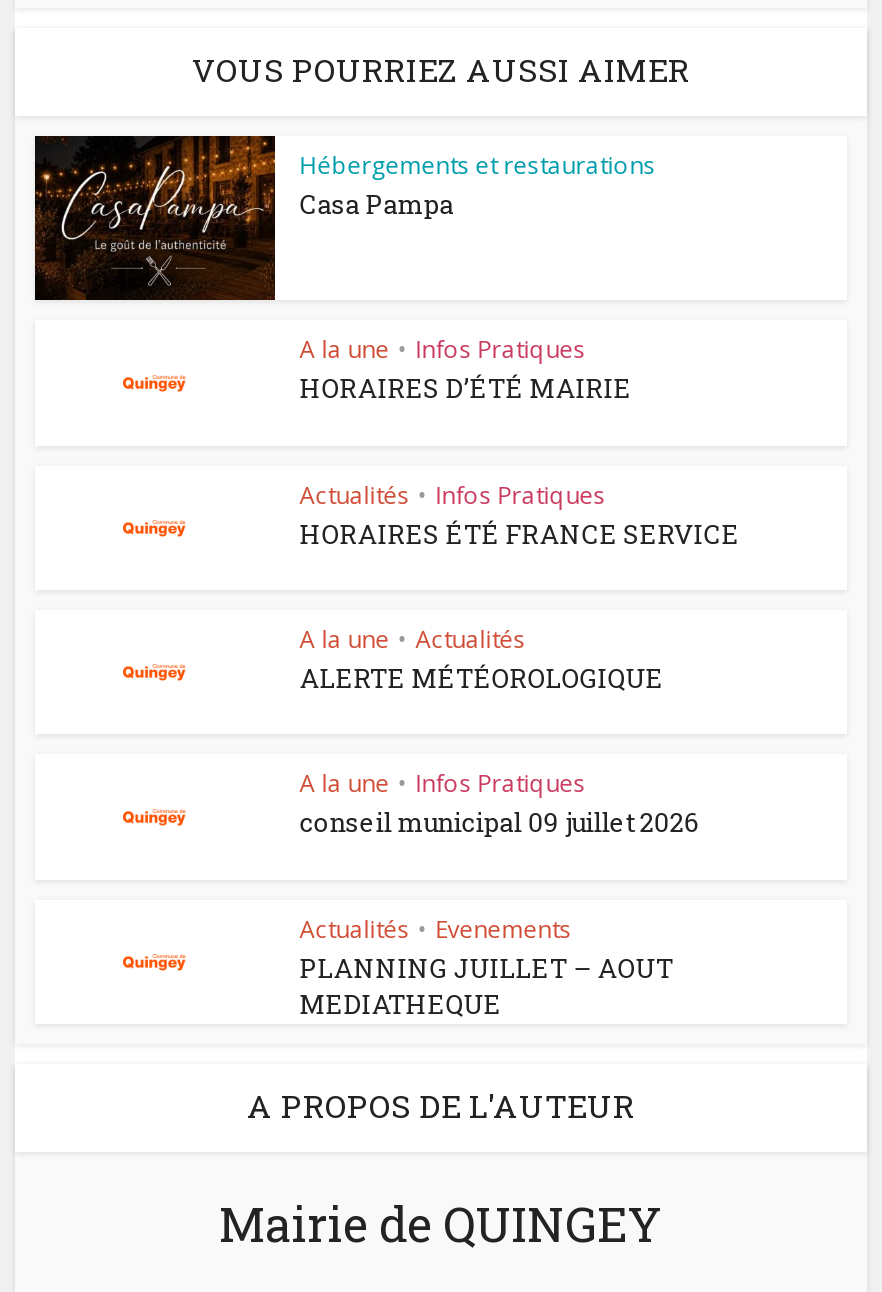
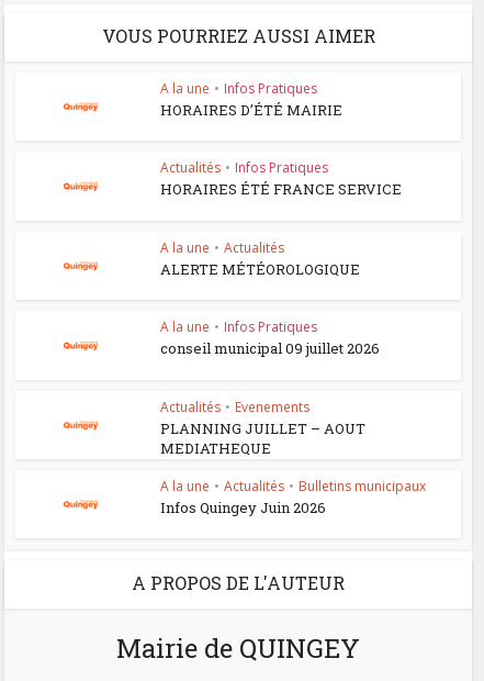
- [image]
- Hébergements et restaurations
- Casa Pampa

moved up: A la une • Infos Pratiques | HORAIRES D’ÉTÉ MAIRIE | Actualités • Infos Pratiques | ... | PLANNING JUILLET – AOUT | MEDIATHEQUE

+ A la une • Actualités • Bulletins municipaux
+ Infos Quingey Juin 2026
